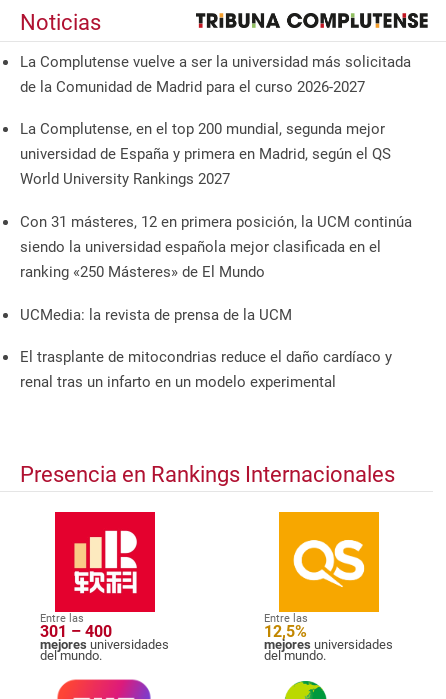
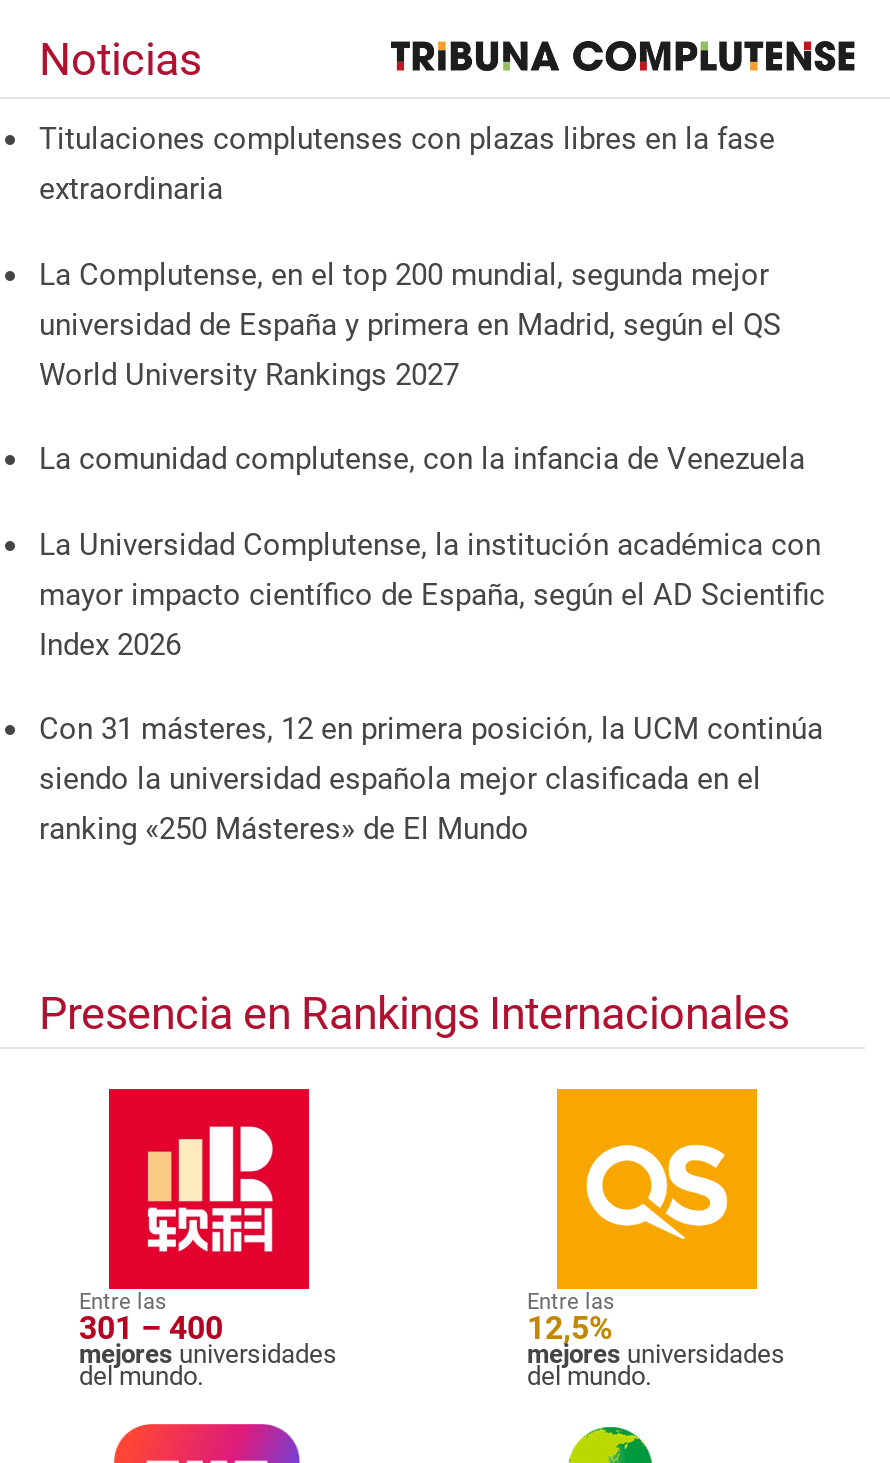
- La Complutense vuelve a ser la universidad más solicitada
- de la Comunidad de Madrid para el curso 2026-2027
+ Titulaciones complutenses con plazas libres en la fase
+ extraordinaria

+ La comunidad complutense, con la infancia de Venezuela
+ La Universidad Complutense, la institución académica con
+ mayor impacto científico de España, según el AD Scientific
+ Index 2026

moved down: Con 31 másteres, 12 en primera posición, la UCM continúa | siendo la universidad española mejor clasificada en el | ranking «250 Másteres» de El Mundo

- UCMedia: la revista de prensa de la UCM
- El trasplante de mitocondrias reduce el daño cardíaco y
- renal tras un infarto en un modelo experimental
